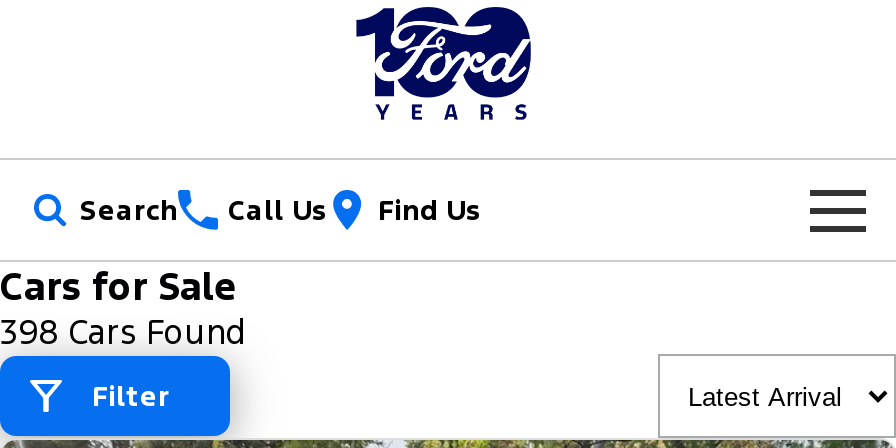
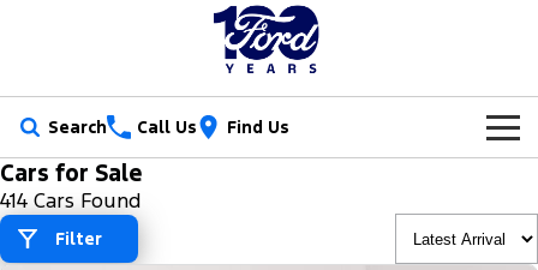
- 398 Cars Found
+ 414 Cars Found
